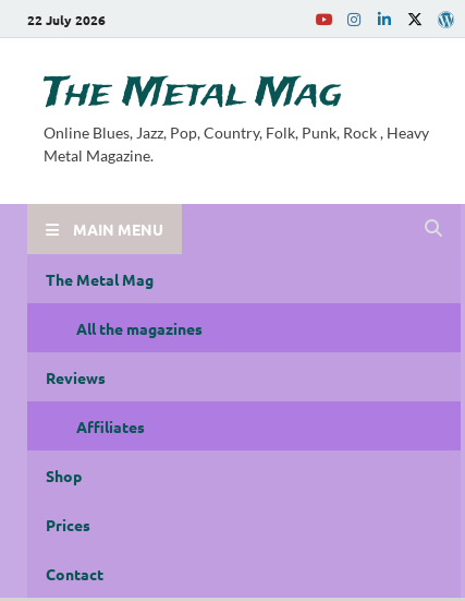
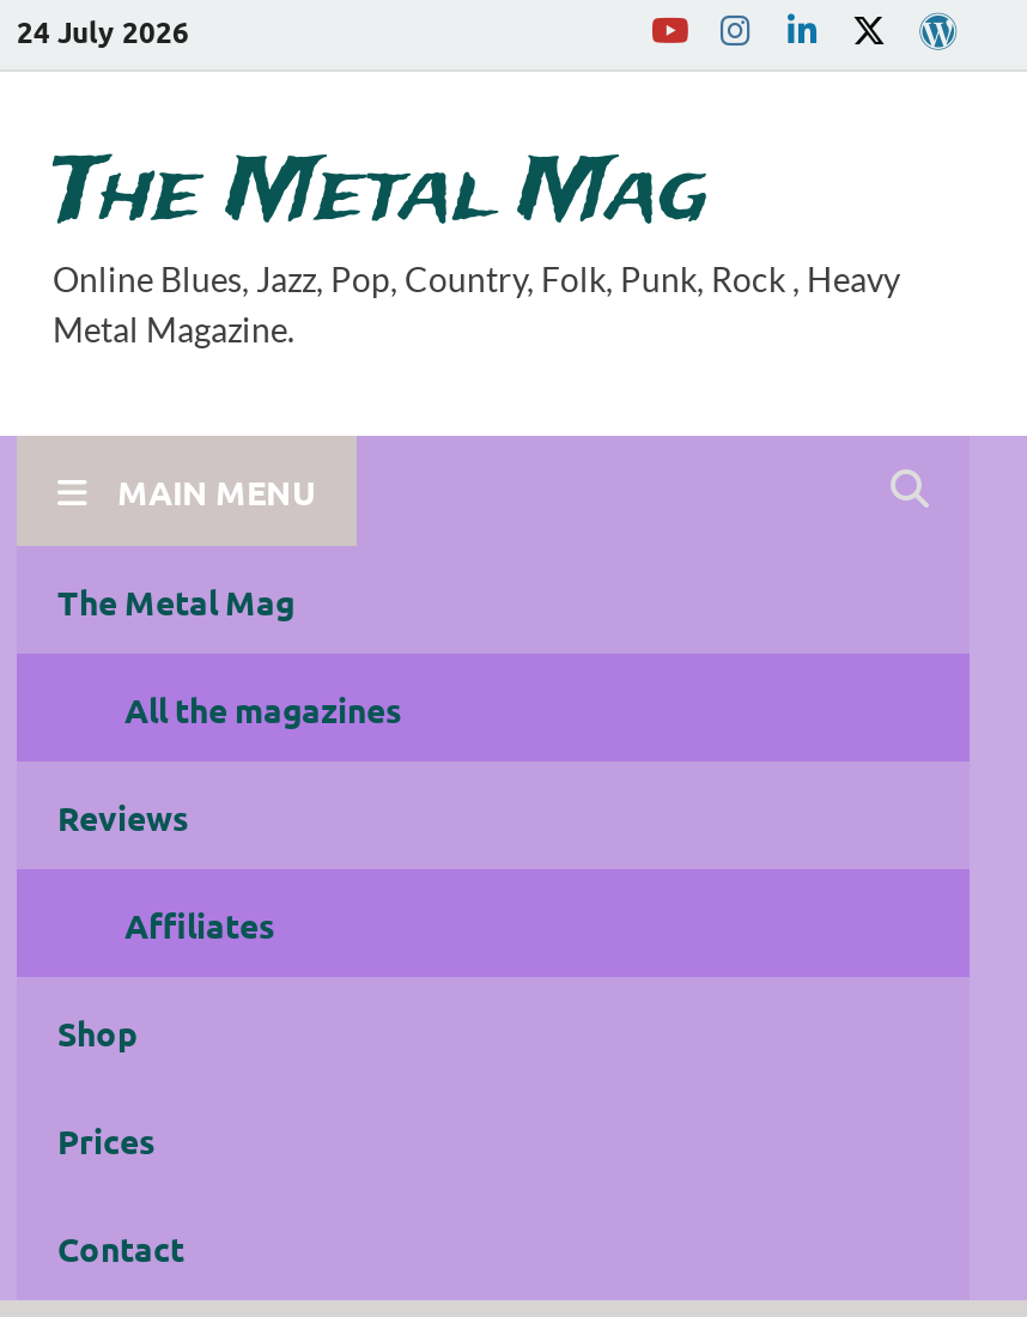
- 22 July 2026
+ 24 July 2026
